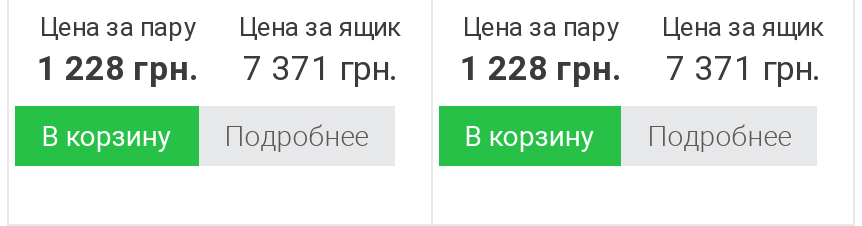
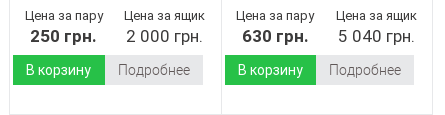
- 1 228 грн.
+ 250 грн.

- 7 371 грн.
+ 2 000 грн.

- 1 228 грн.
+ 630 грн.

- 7 371 грн.
+ 5 040 грн.
